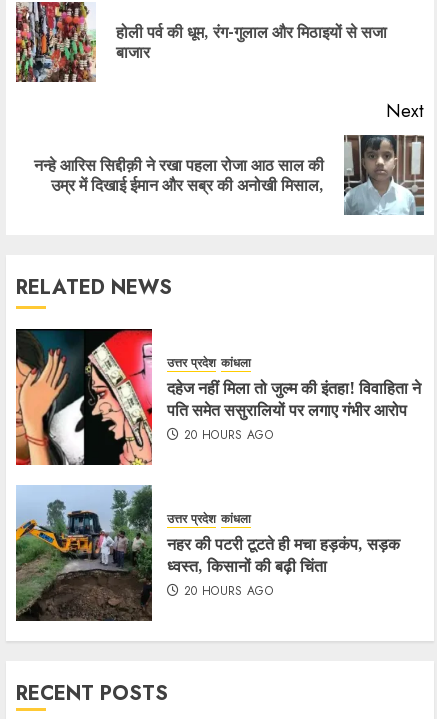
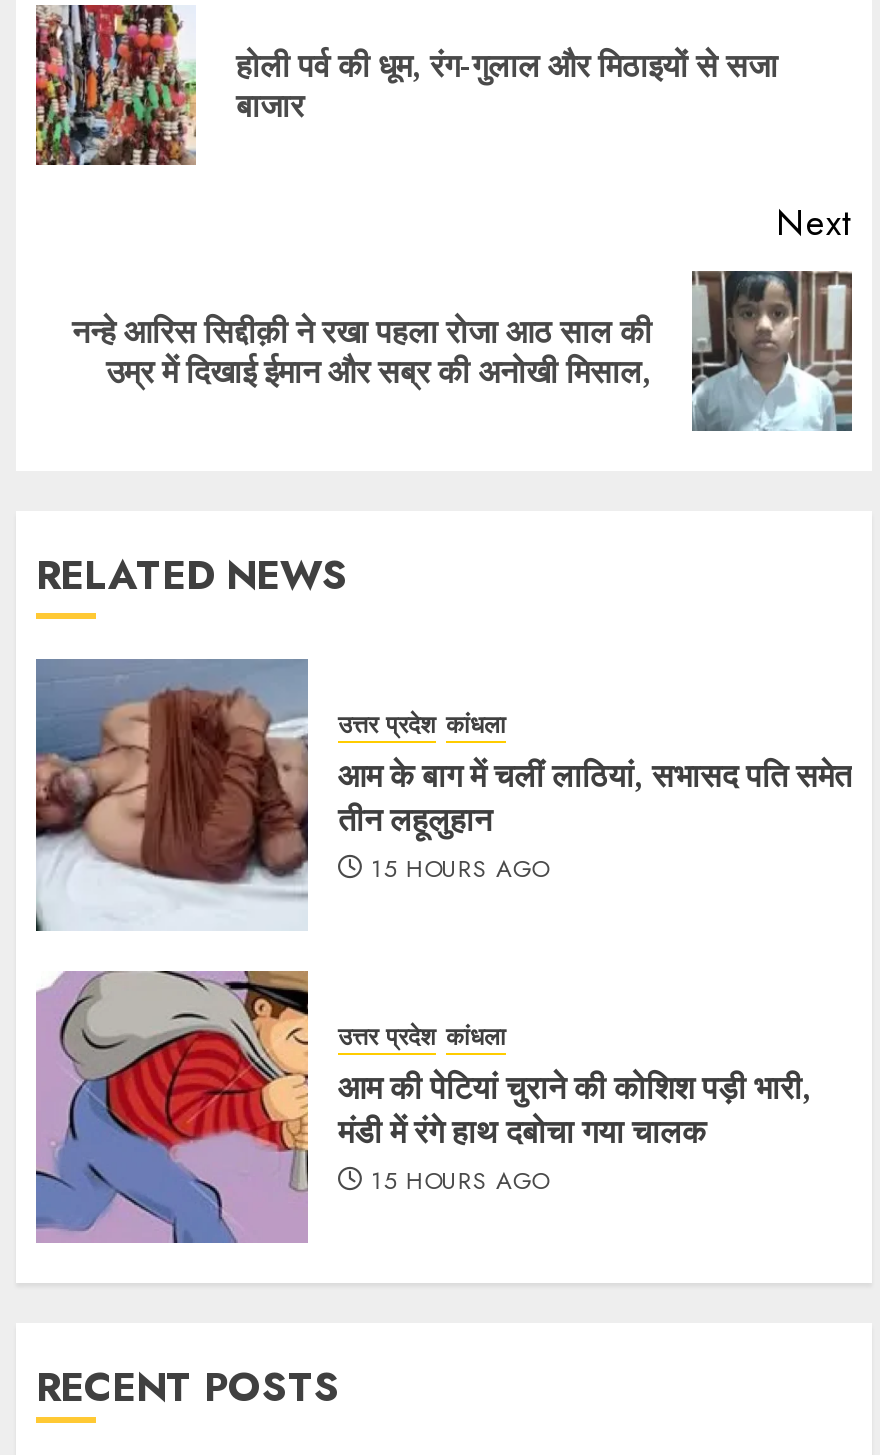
- [image]
- दहेज नहीं मिला तो जुल्म की इंतहा! विवाहिता ने
- पति समेत ससुरालियों पर लगाए गंभीर आरोप
- 20 HOURS AGO
+ [image]
+ आम के बाग में चलीं लाठियां, सभासद पति समेत
+ तीन लहूलुहान
+ 15 HOURS AGO

- [image]
- नहर की पटरी टूटते ही मचा हड़कंप, सड़क
- ध्वस्त, किसानों की बढ़ी चिंता
- 20 HOURS AGO
+ [image]
+ आम की पेटियां चुराने की कोशिश पड़ी भारी,
+ मंडी में रंगे हाथ दबोचा गया चालक
+ 15 HOURS AGO
